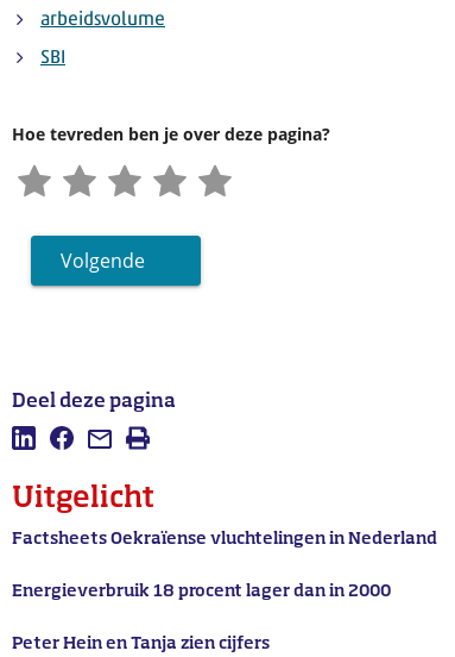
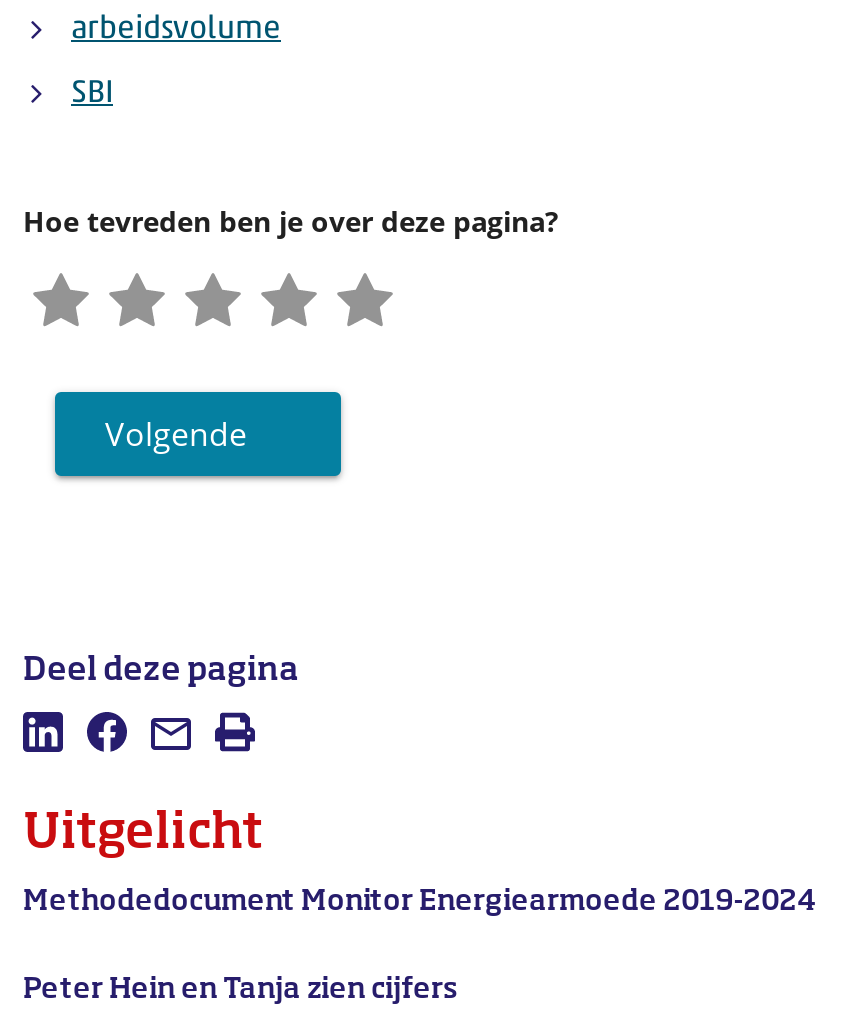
- Factsheets Oekraïense vluchtelingen in Nederland
- Energieverbruik 18 procent lager dan in 2000
+ Methodedocument Monitor Energiearmoede 2019-2024
